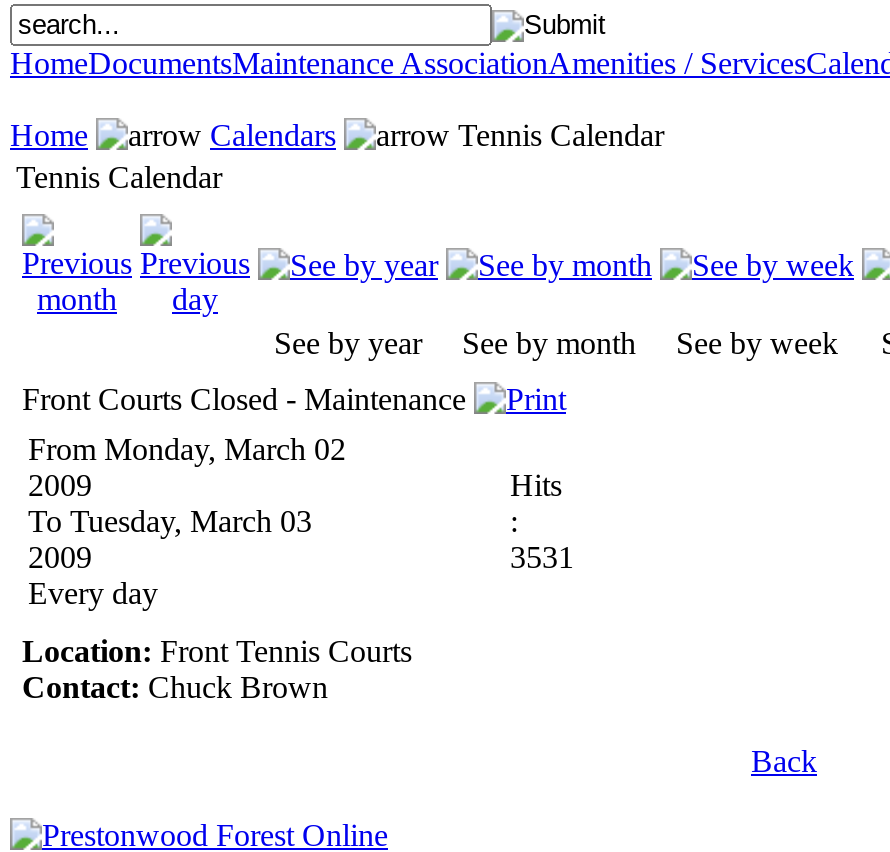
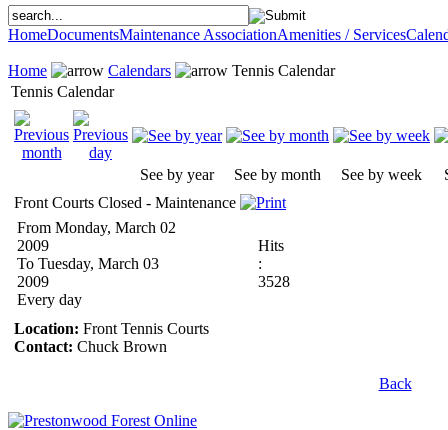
- 3531
+ 3528
